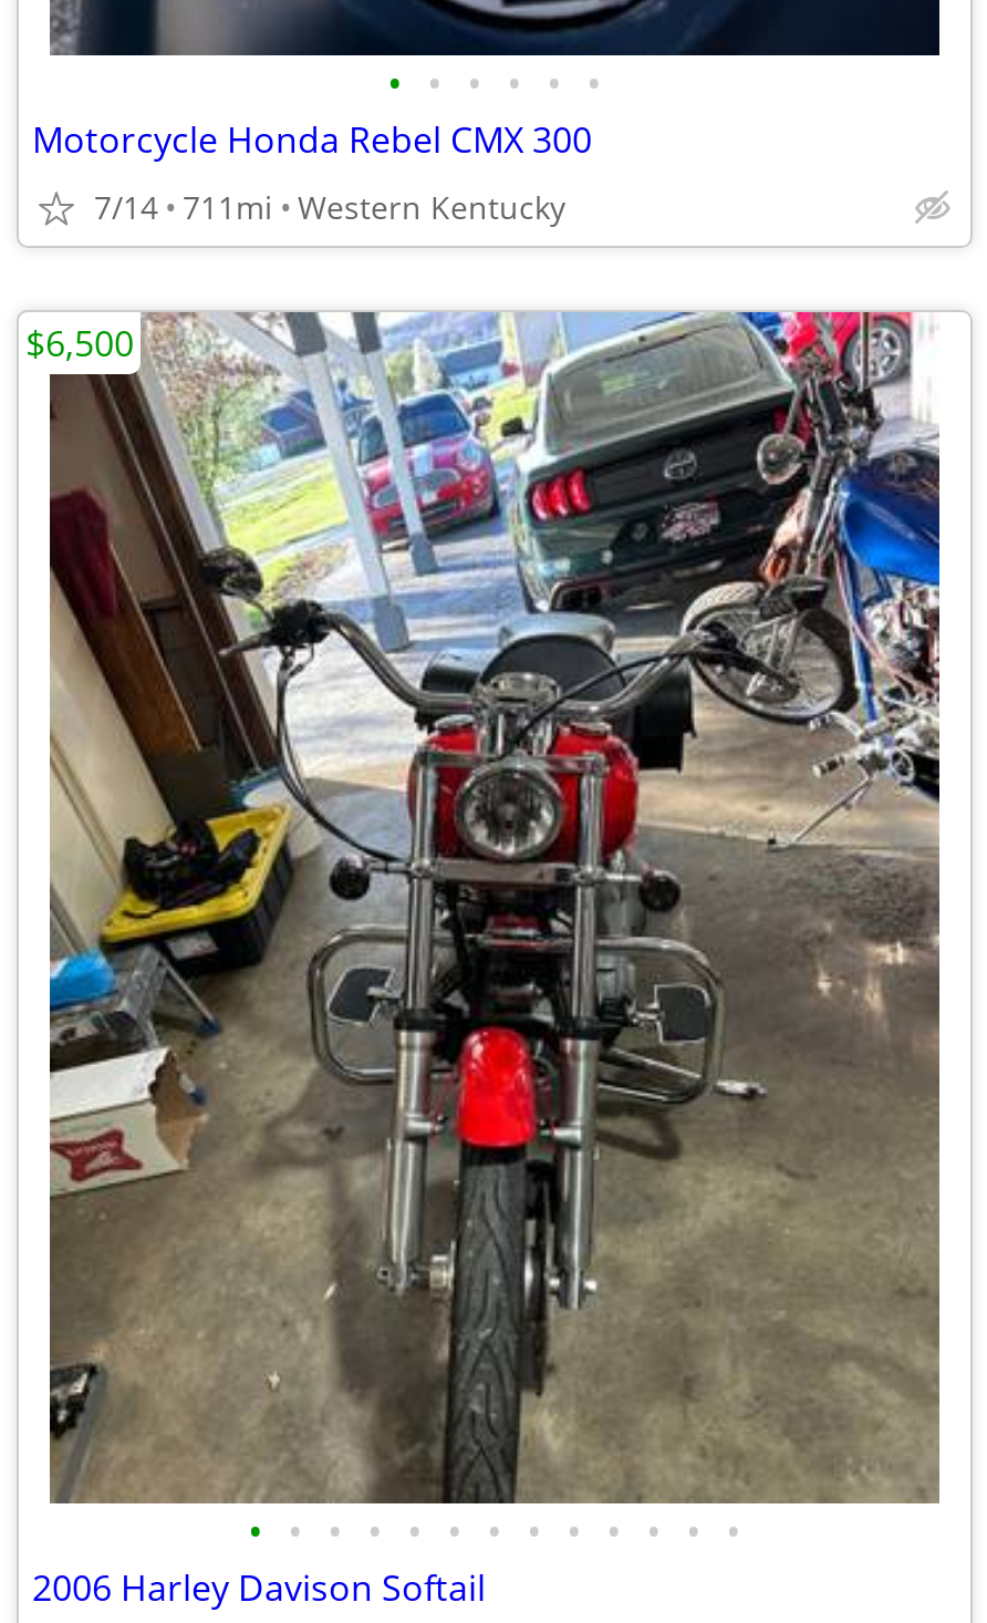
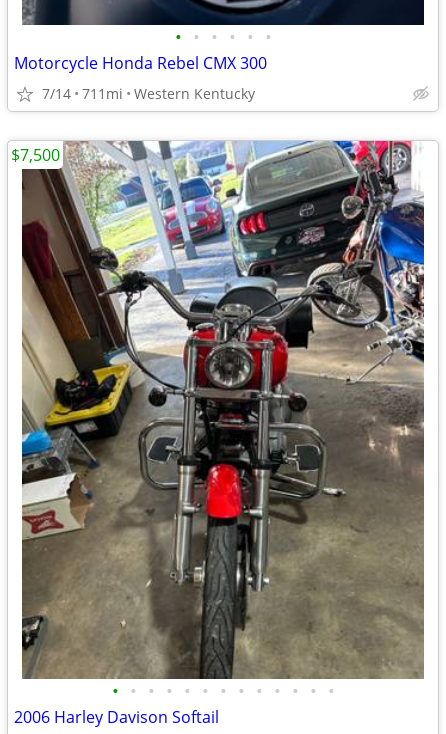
- $6,500
+ $7,500
